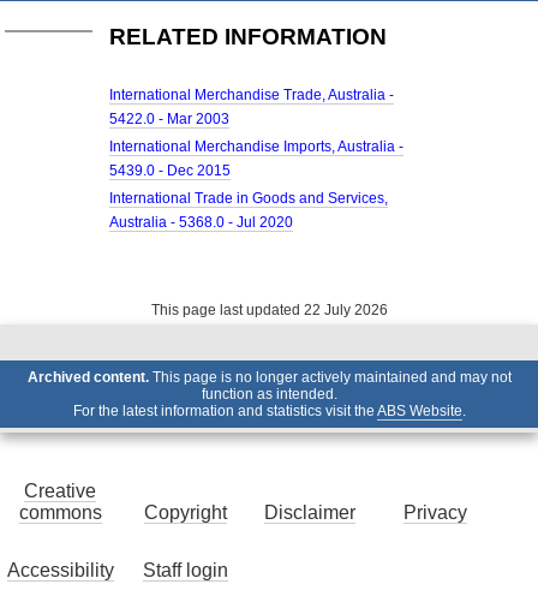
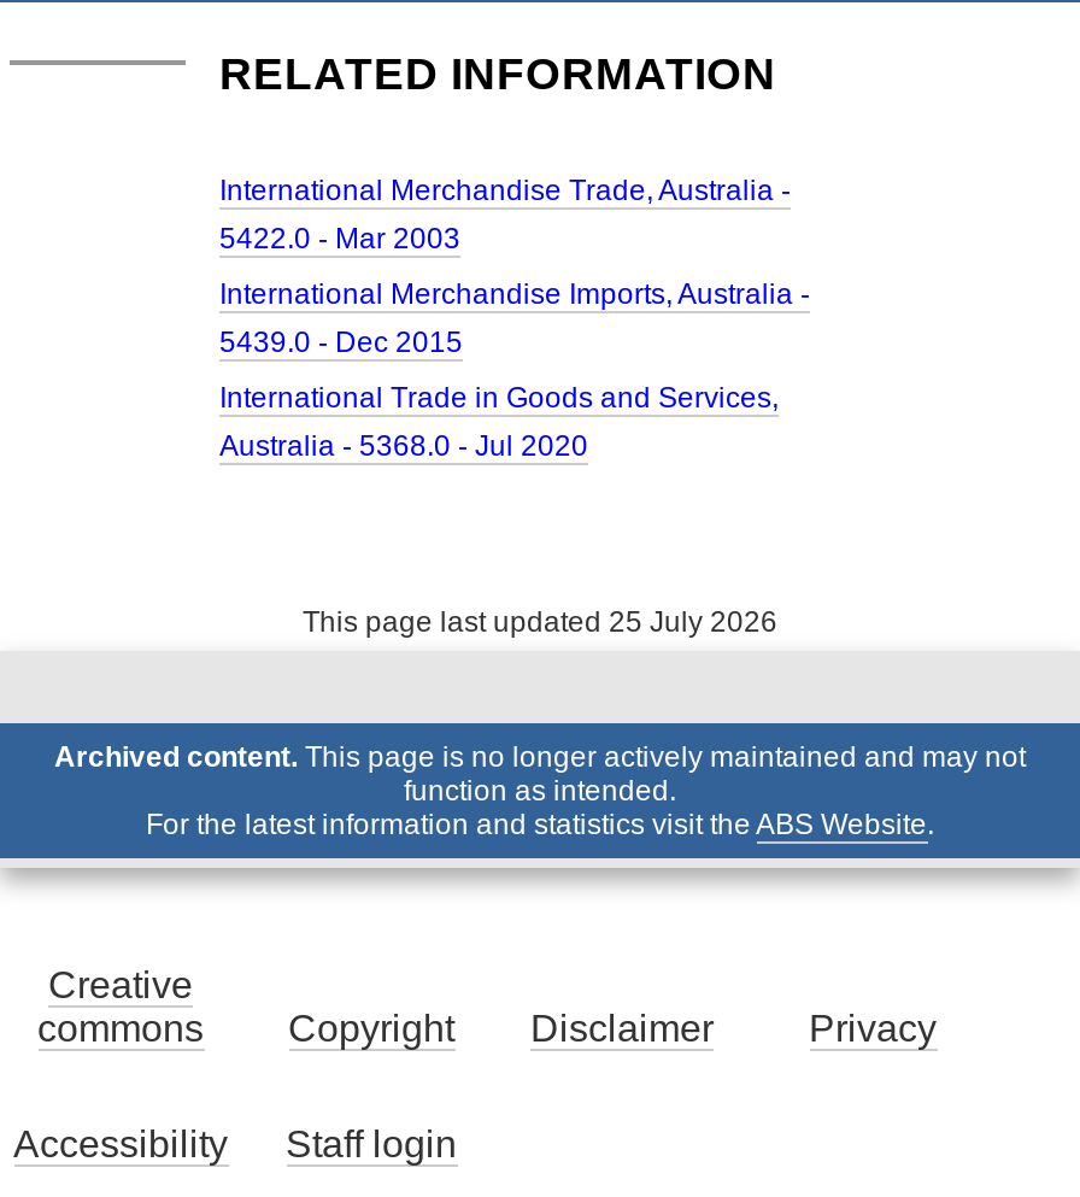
- This page last updated 22 July 2026
+ This page last updated 25 July 2026
